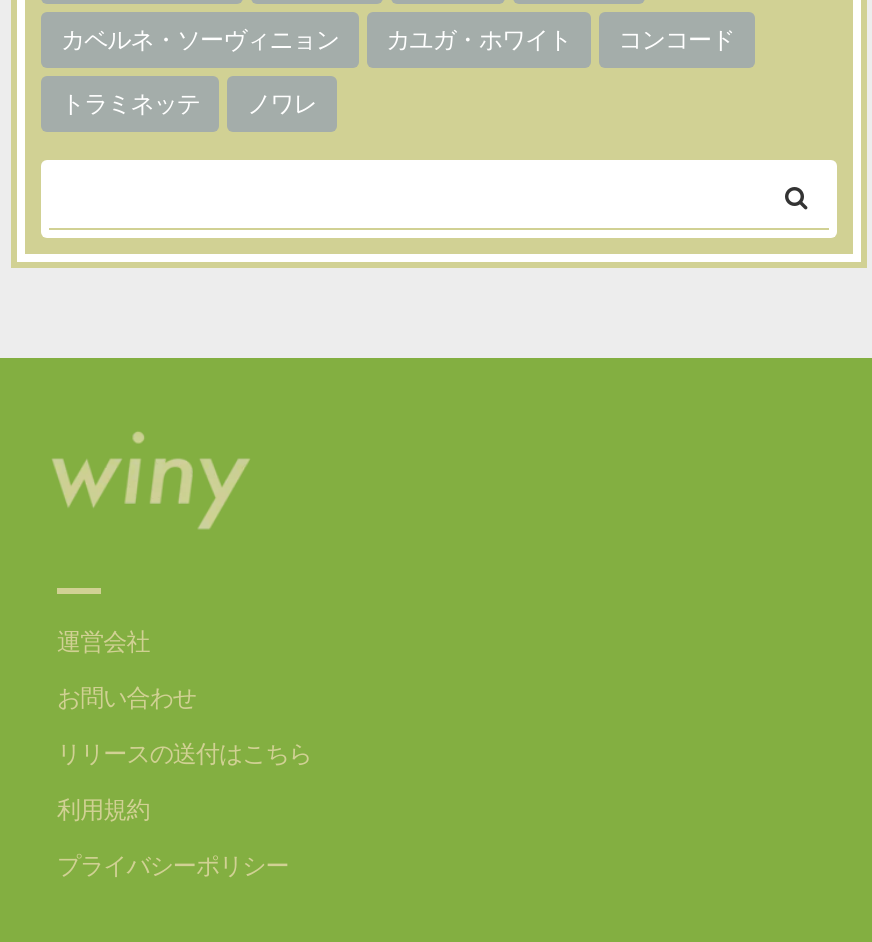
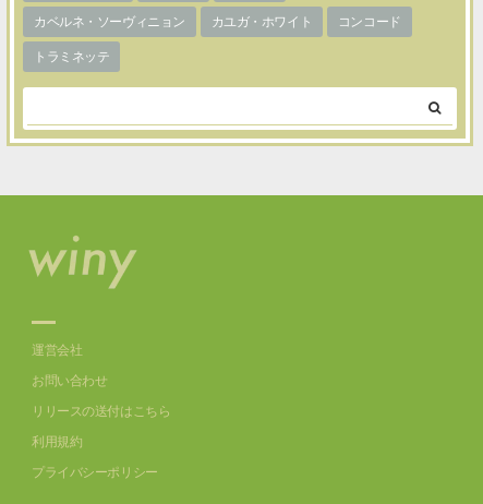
- ノワレ
